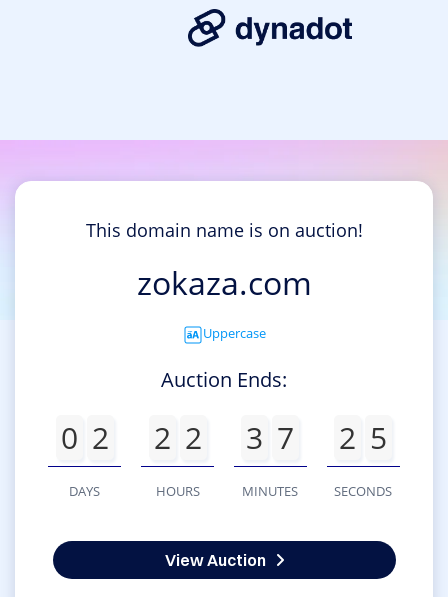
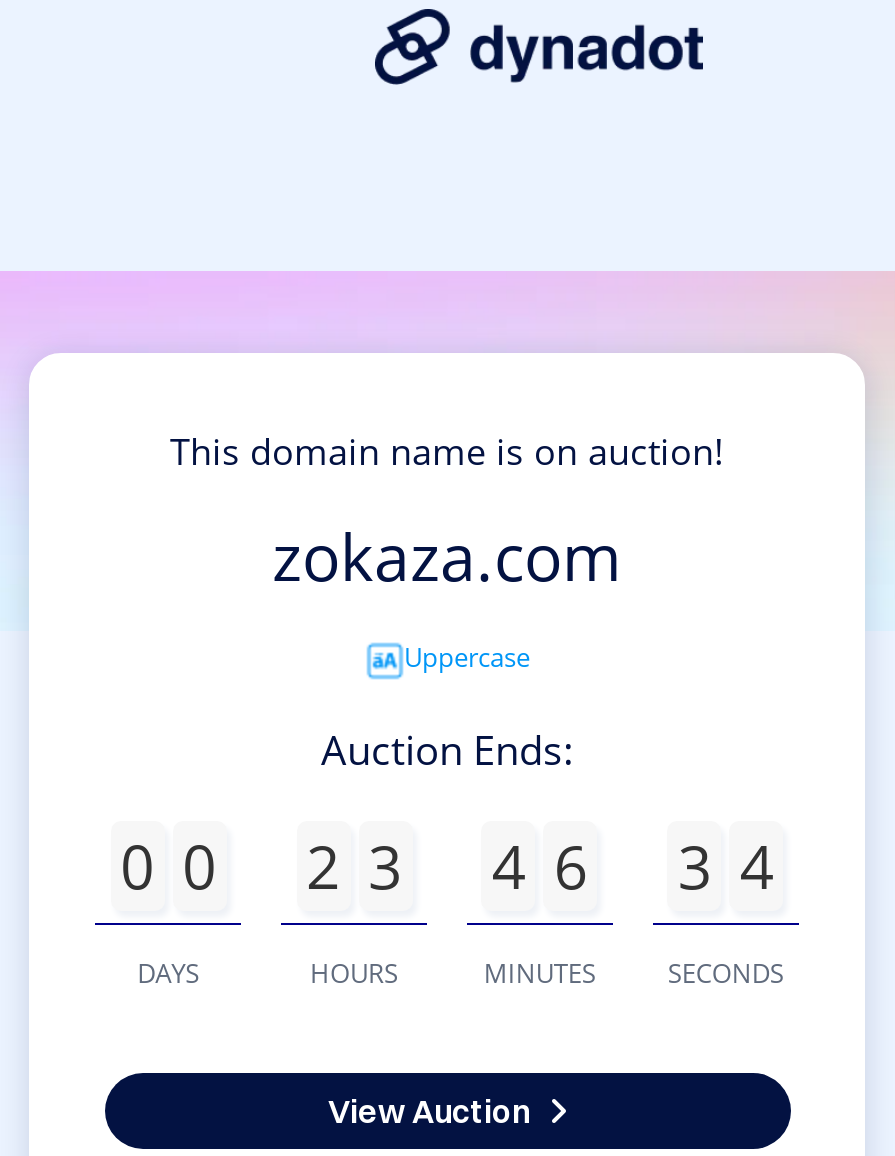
- 0 2
+ 0 0

- 2 2
+ 2 3

- 3 7
+ 4 6

- 2 5
+ 3 4
